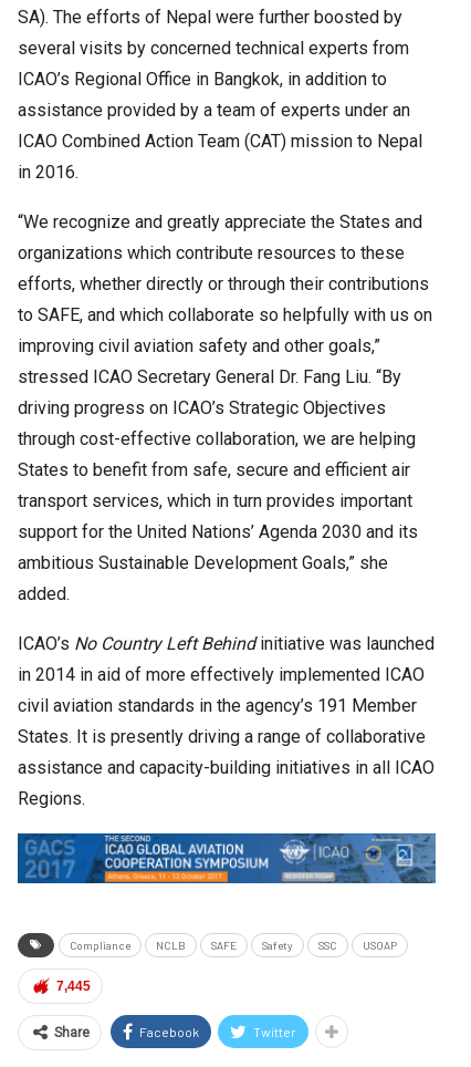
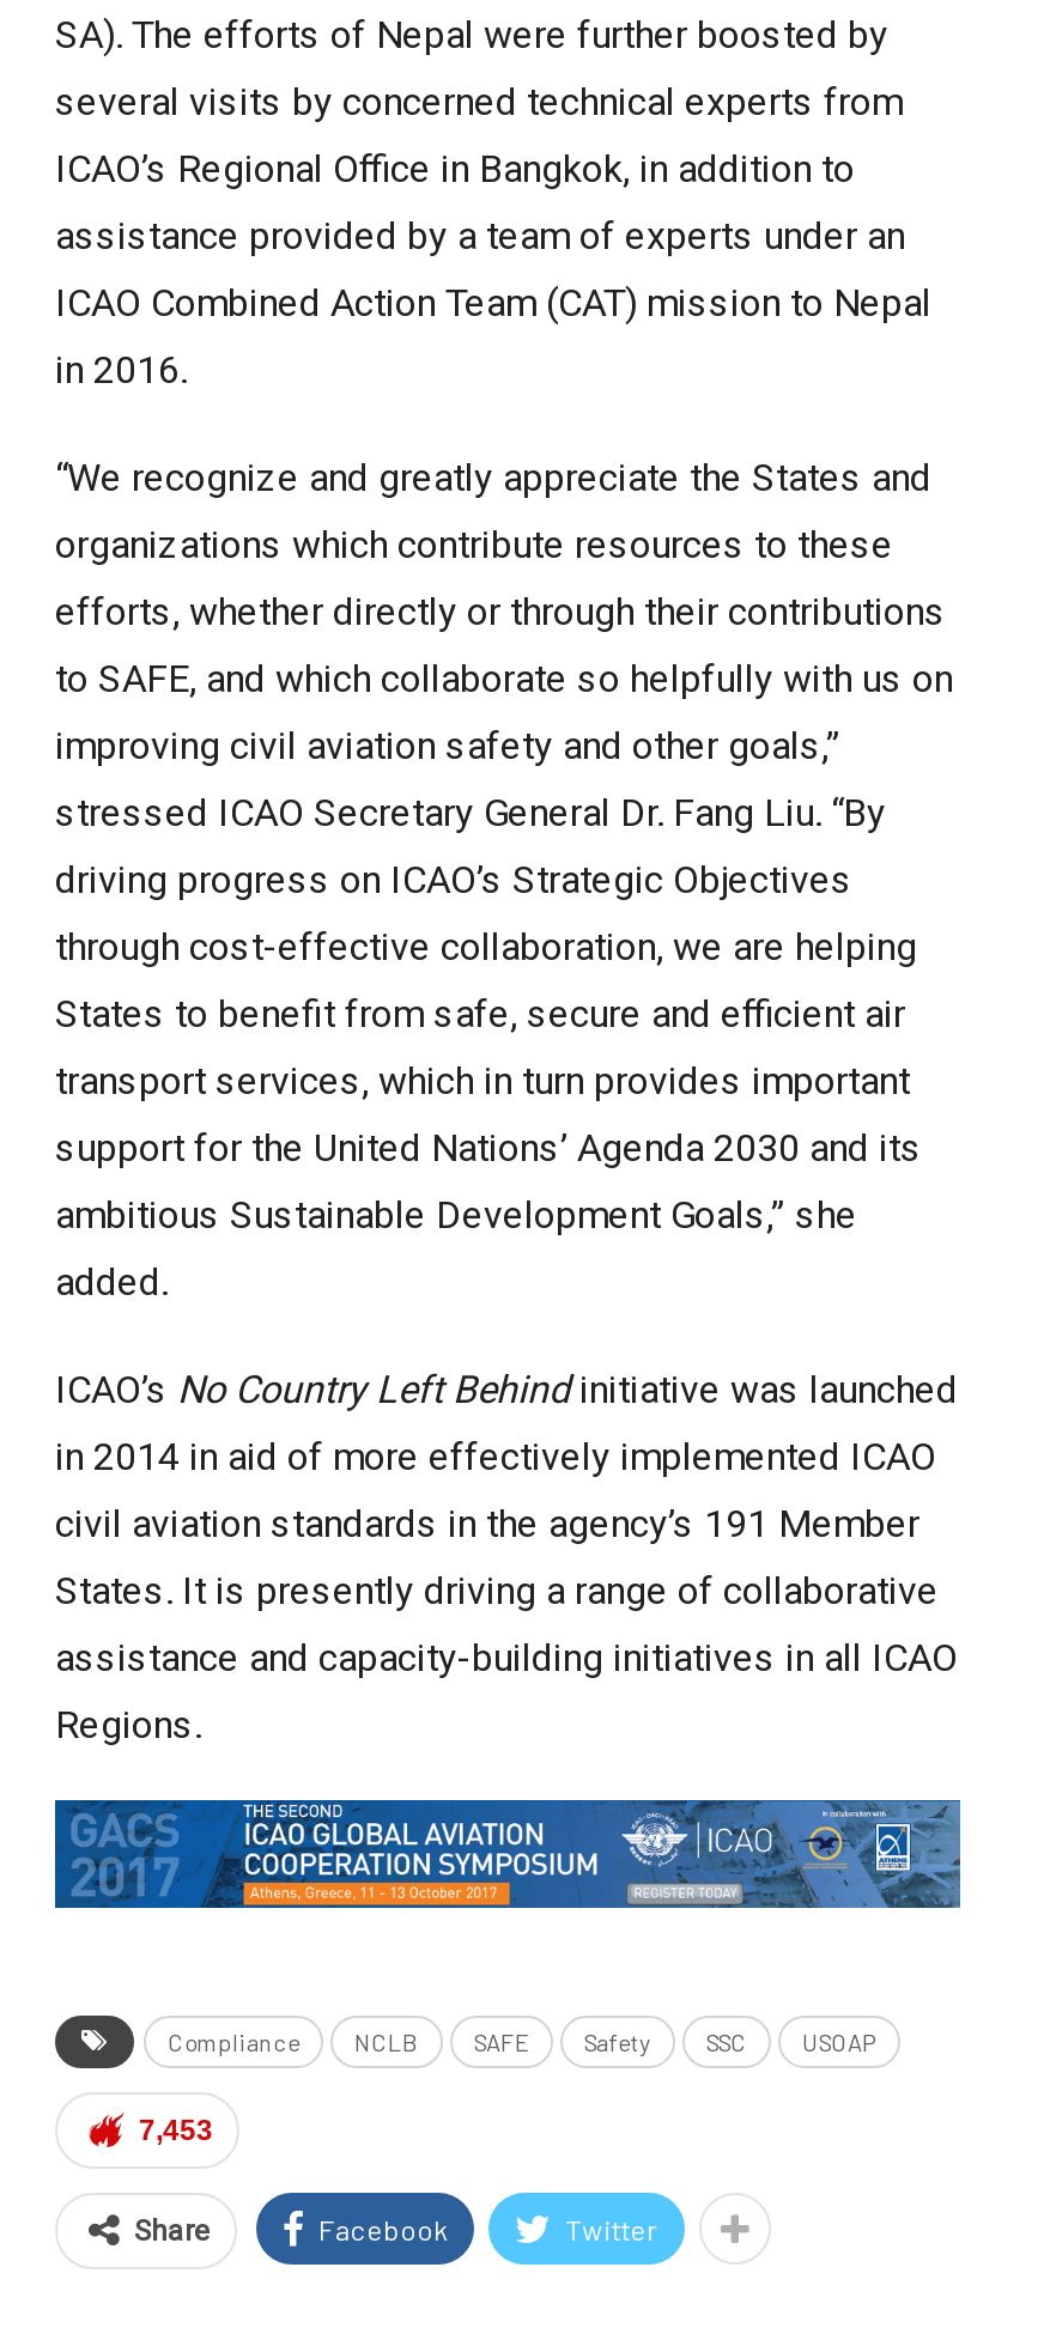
- 7,445
+ 7,453
